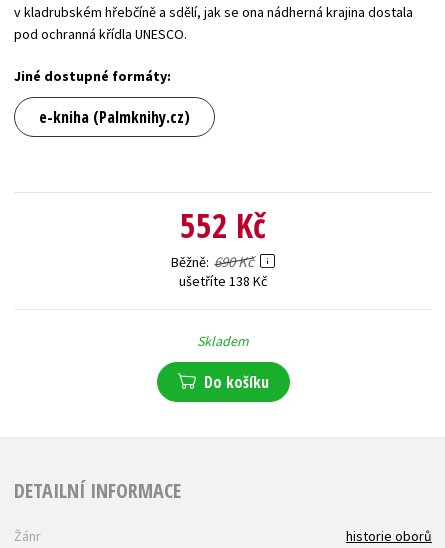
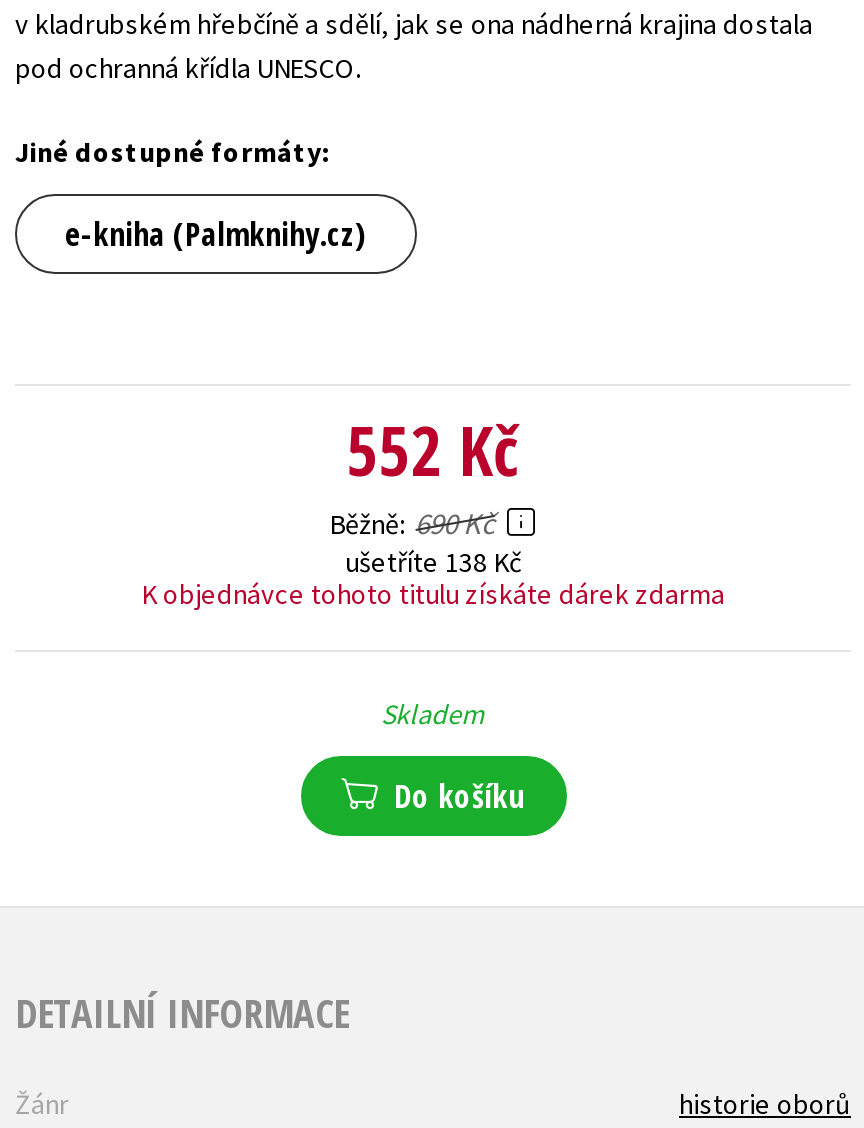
+ K objednávce tohoto titulu získáte dárek zdarma
